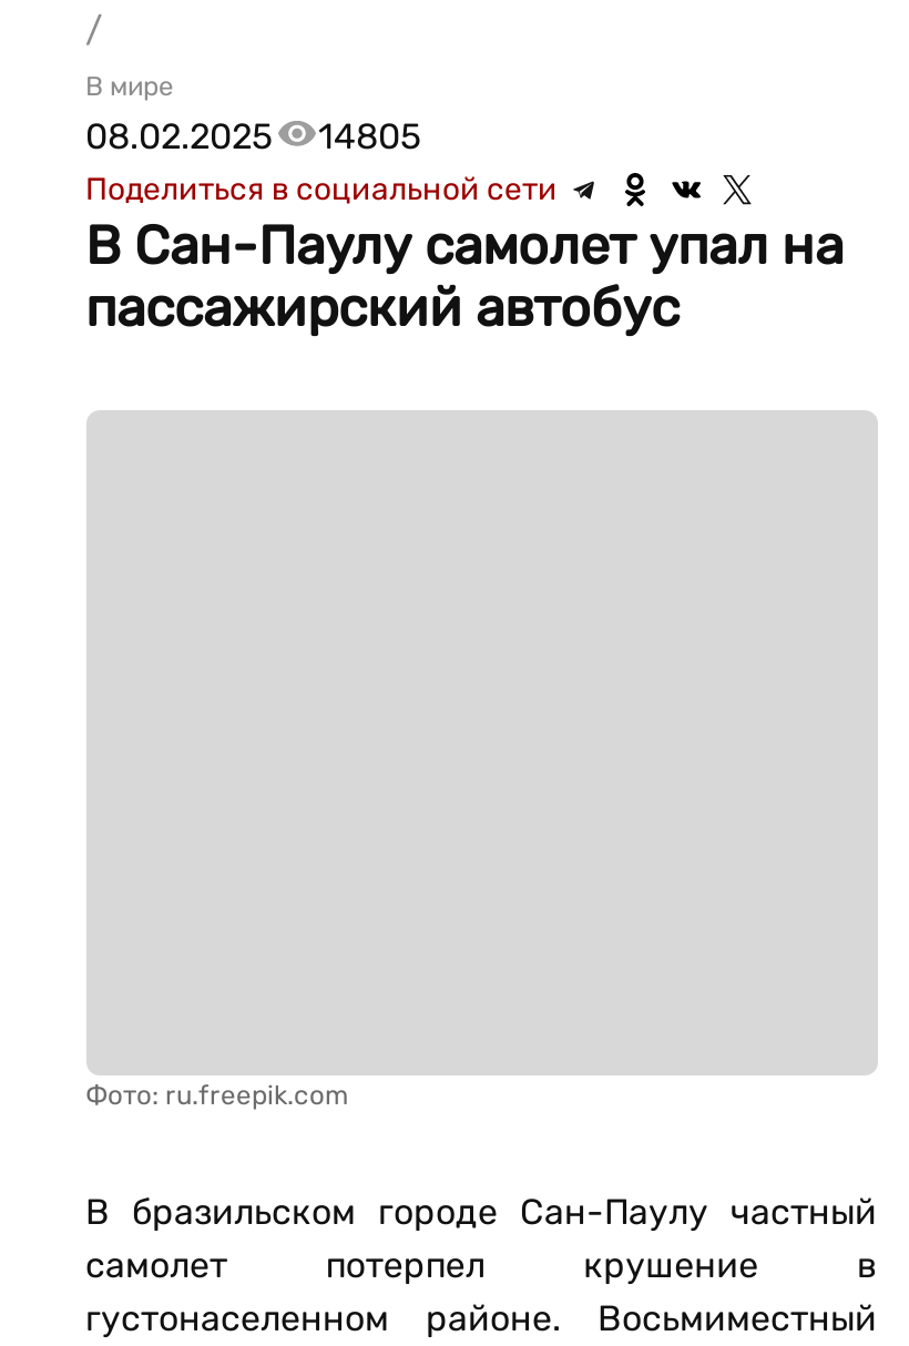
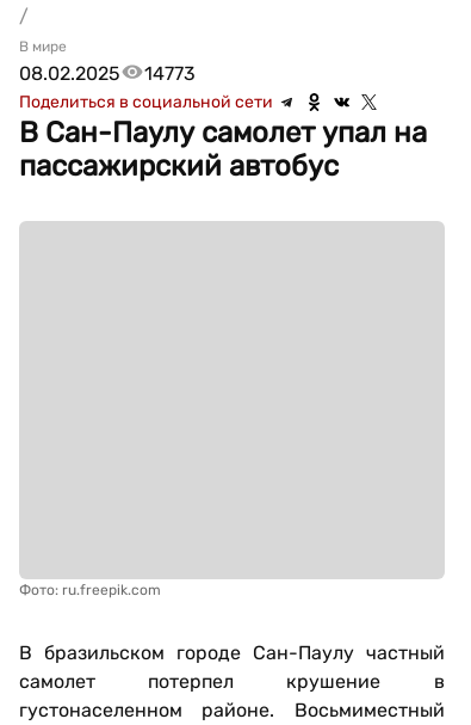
- 08.02.2025 14805
+ 08.02.2025 14773
